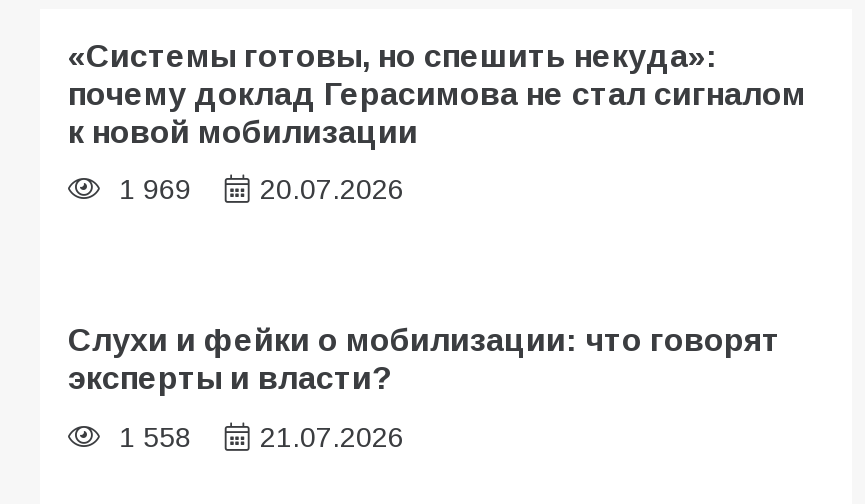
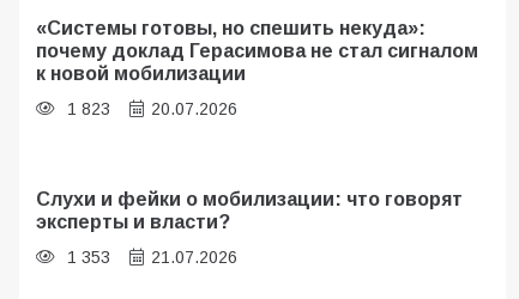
- 1 969
+ 1 823

- 1 558
+ 1 353
